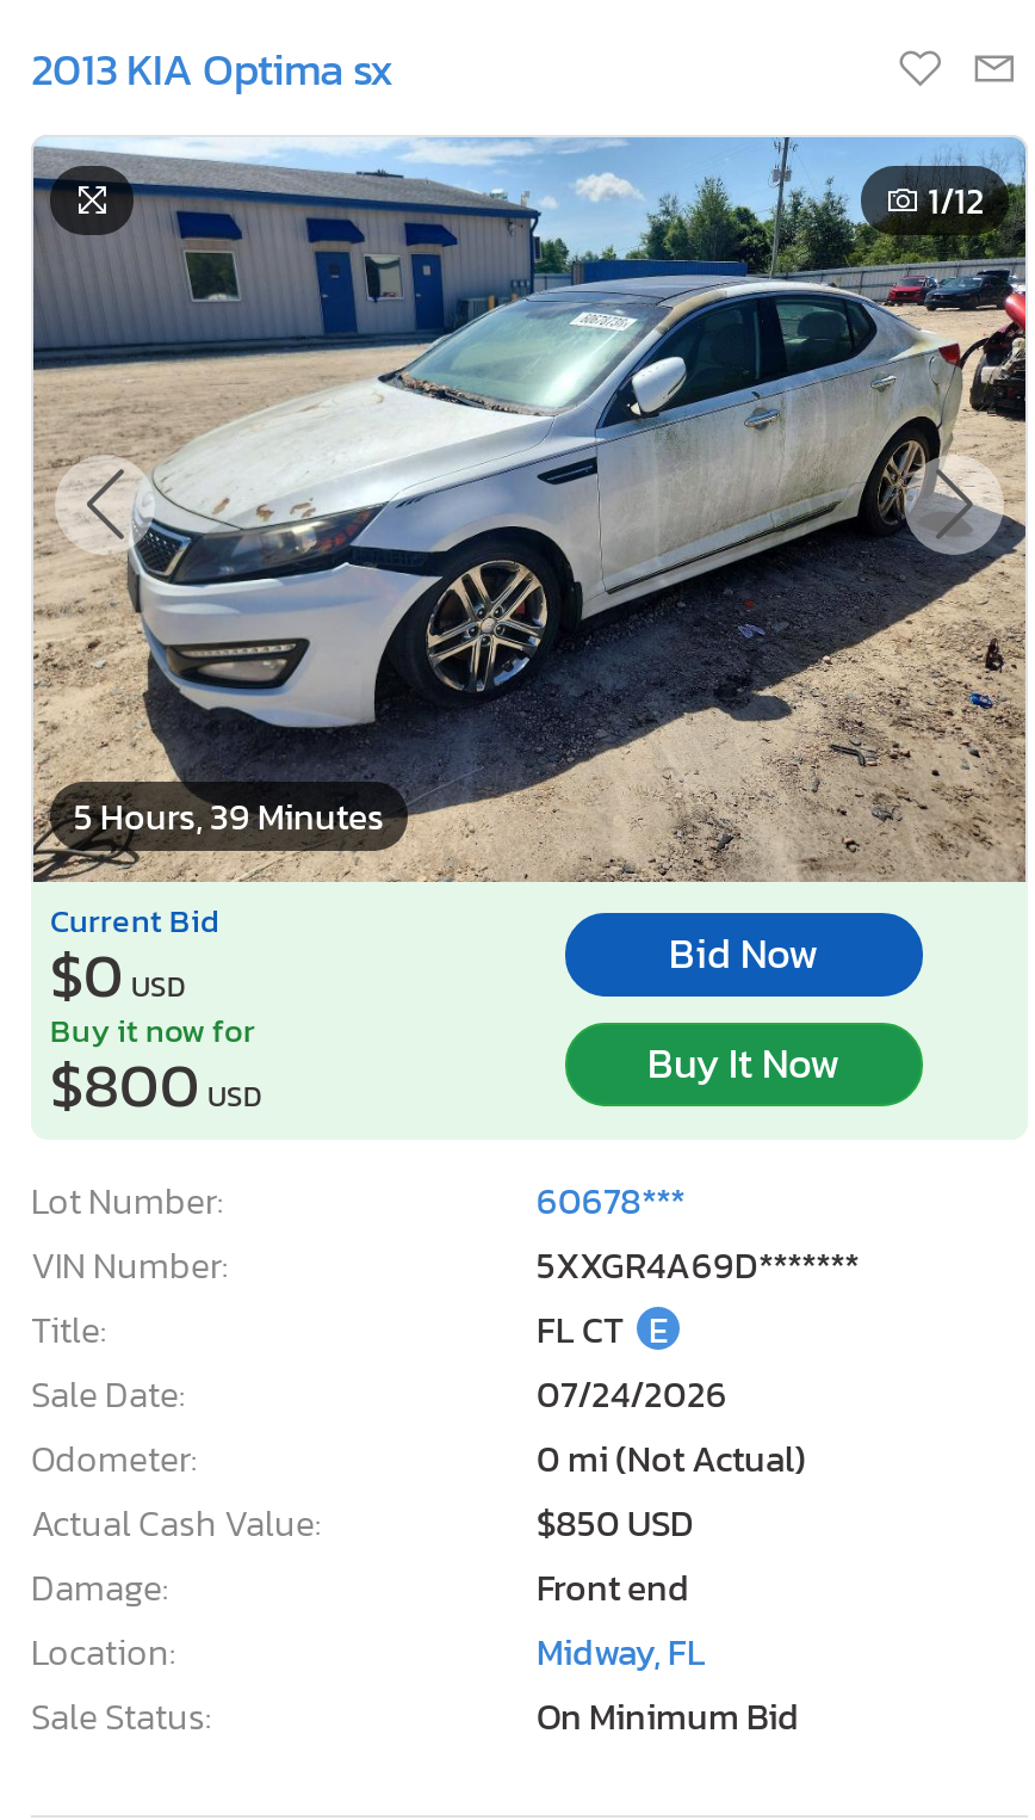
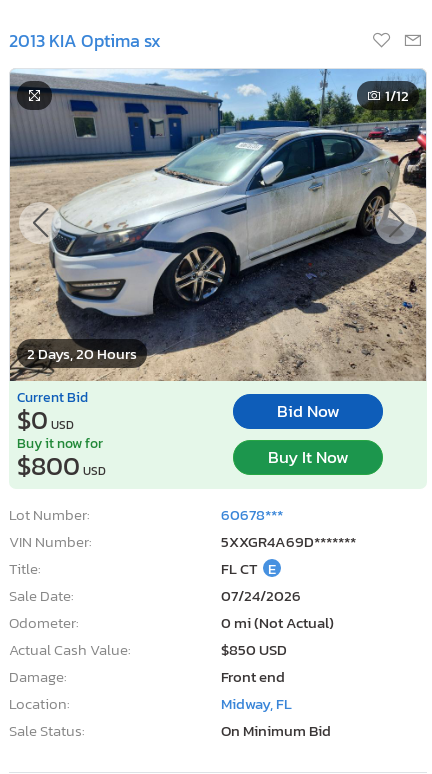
- 5 Hours, 39 Minutes
+ 2 Days, 20 Hours
